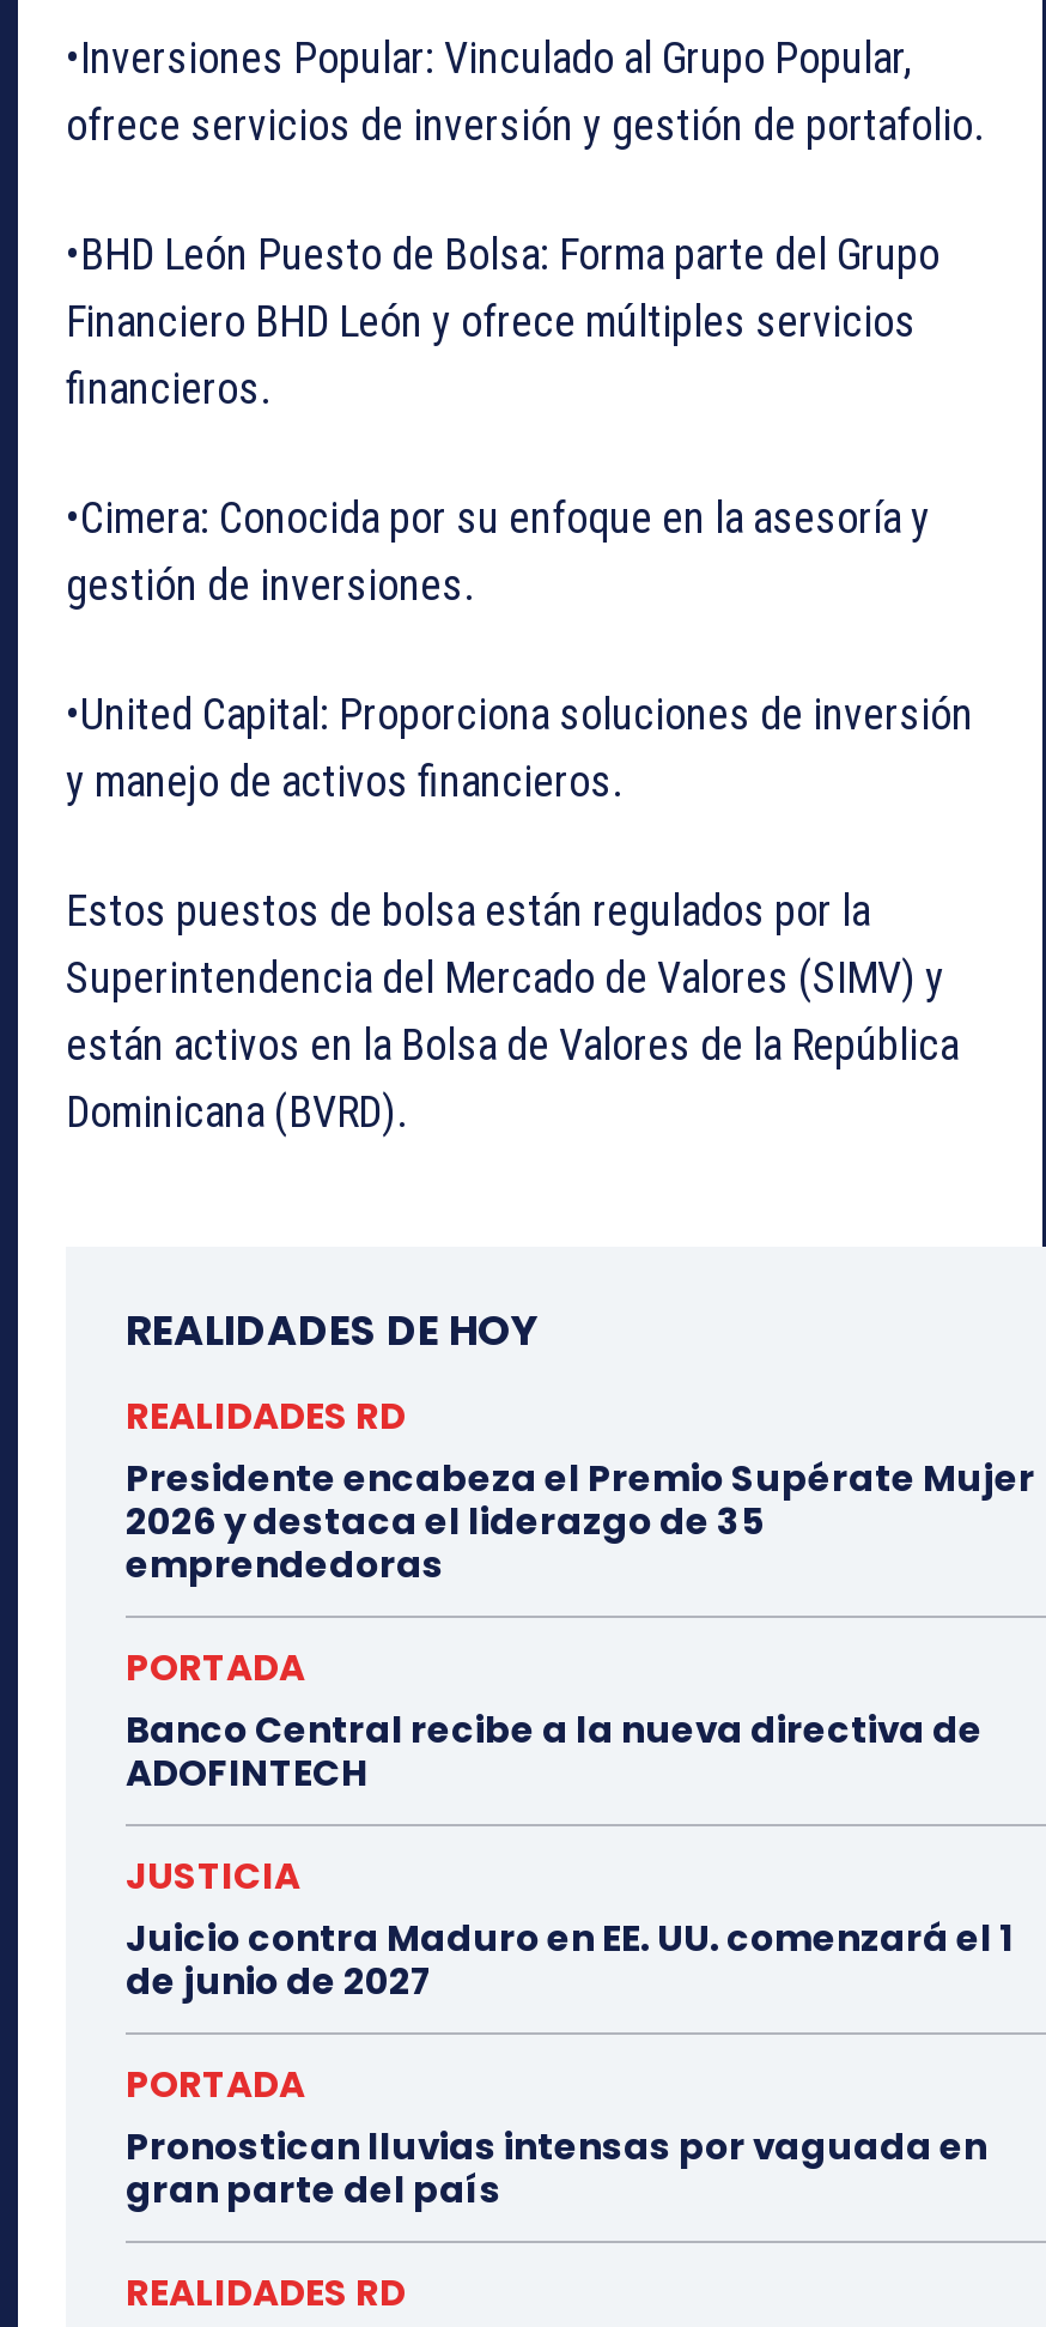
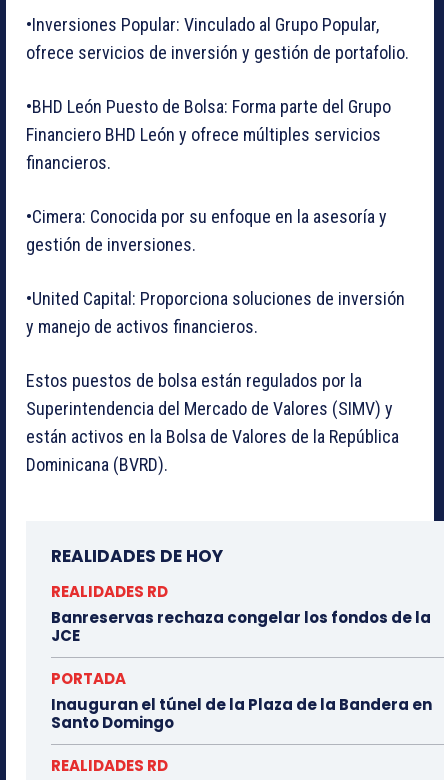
- Presidente encabeza el Premio Supérate Mujer
- 2026 y destaca el liderazgo de 35
- emprendedoras
+ Banreservas rechaza congelar los fondos de la
+ JCE

- Banco Central recibe a la nueva directiva de
- ADOFINTECH
- JUSTICIA
- Juicio contra Maduro en EE. UU. comenzará el 1
- de junio de 2027
- PORTADA
- Pronostican lluvias intensas por vaguada en
- gran parte del país
+ Inauguran el túnel de la Plaza de la Bandera en
+ Santo Domingo
